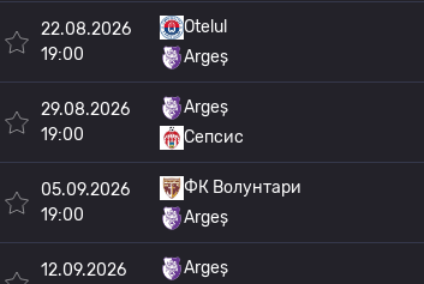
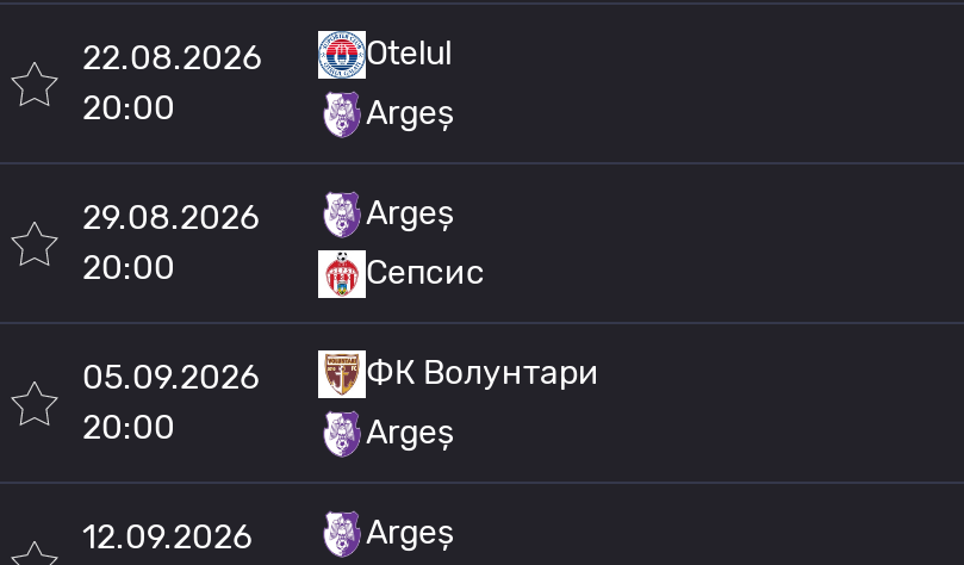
- 19:00
+ 20:00

- 19:00
+ 20:00

- 19:00
+ 20:00
